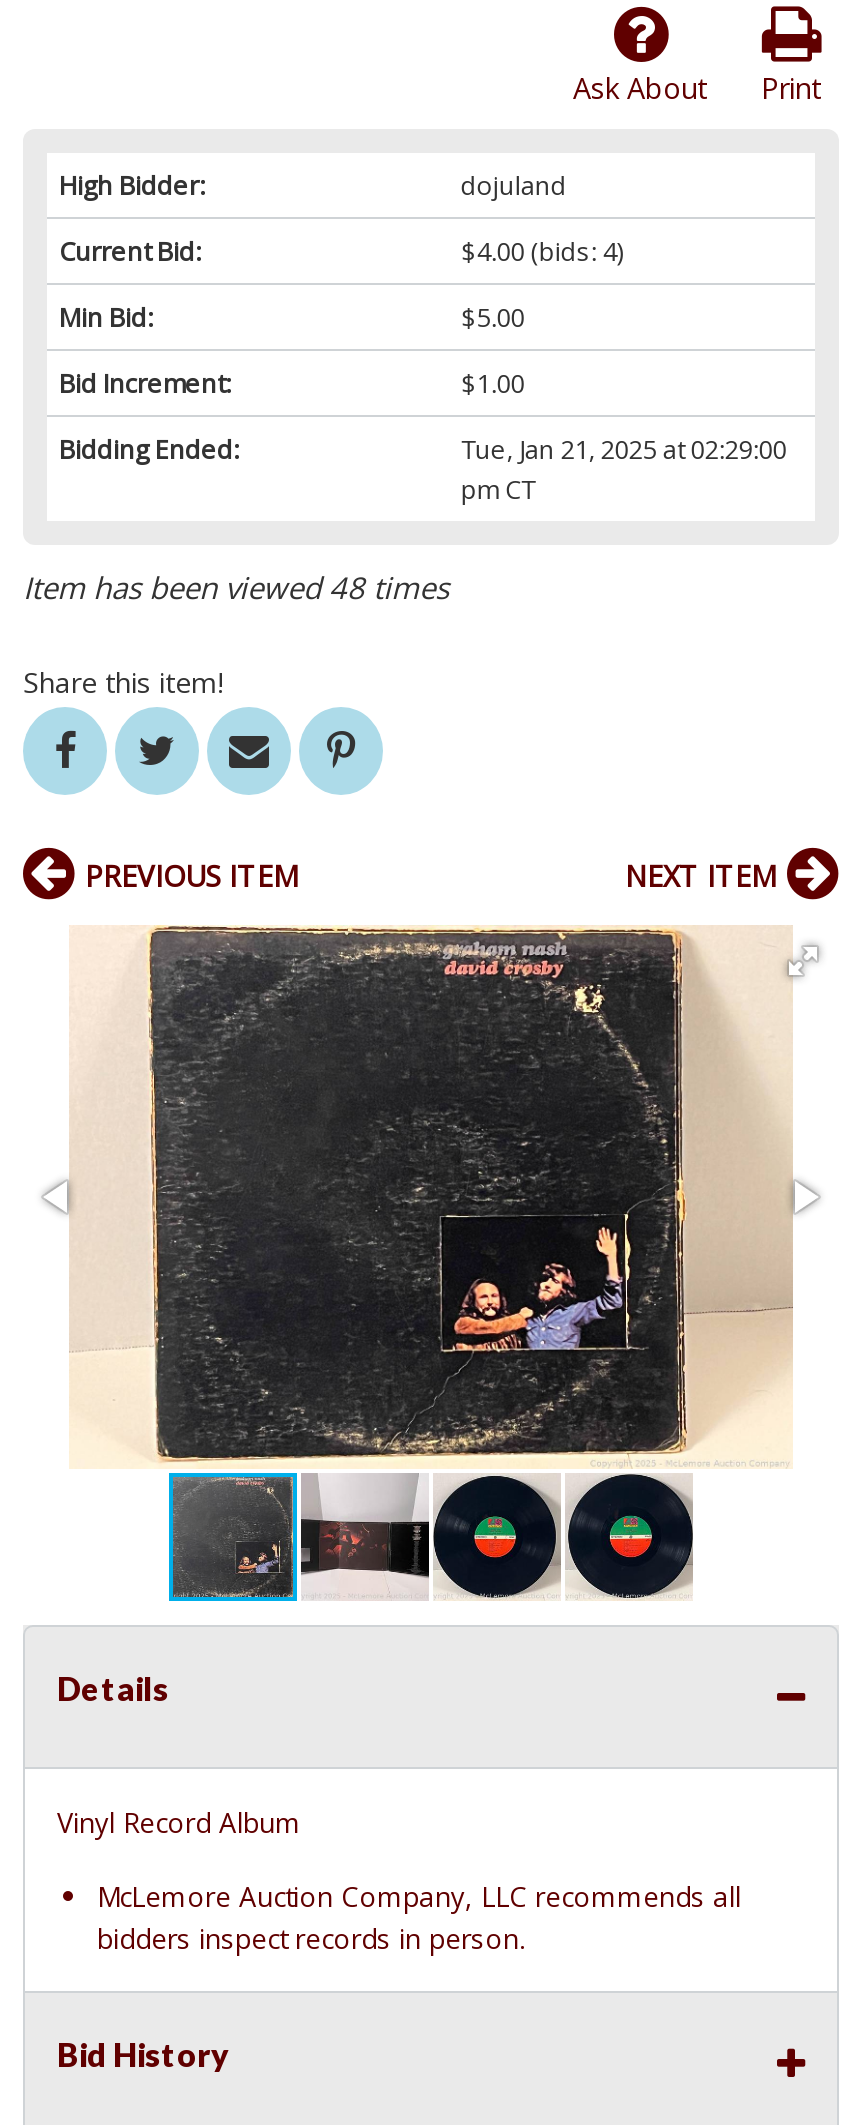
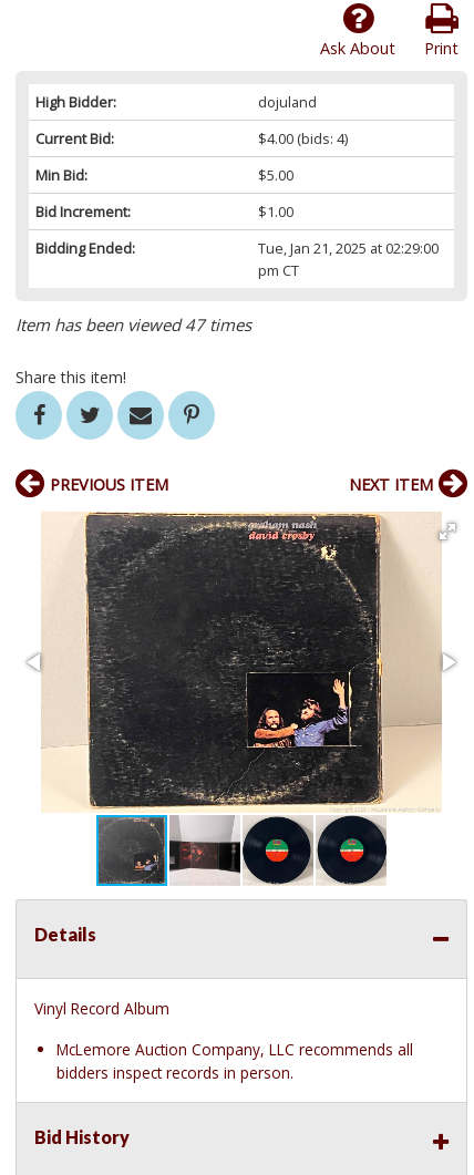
- Item has been viewed 48 times
+ Item has been viewed 47 times
